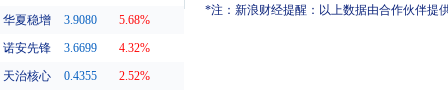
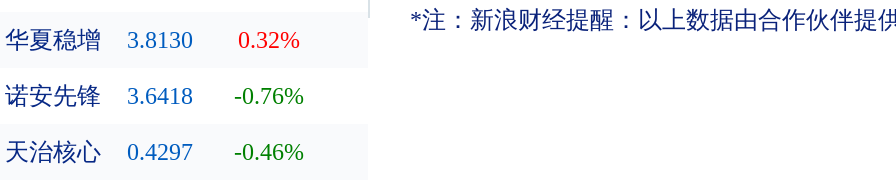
- 3.9080
+ 3.8130

- 5.68%
+ 0.32%

- 3.6699
+ 3.6418

- 4.32%
+ -0.76%

- 0.4355
+ 0.4297

- 2.52%
+ -0.46%
